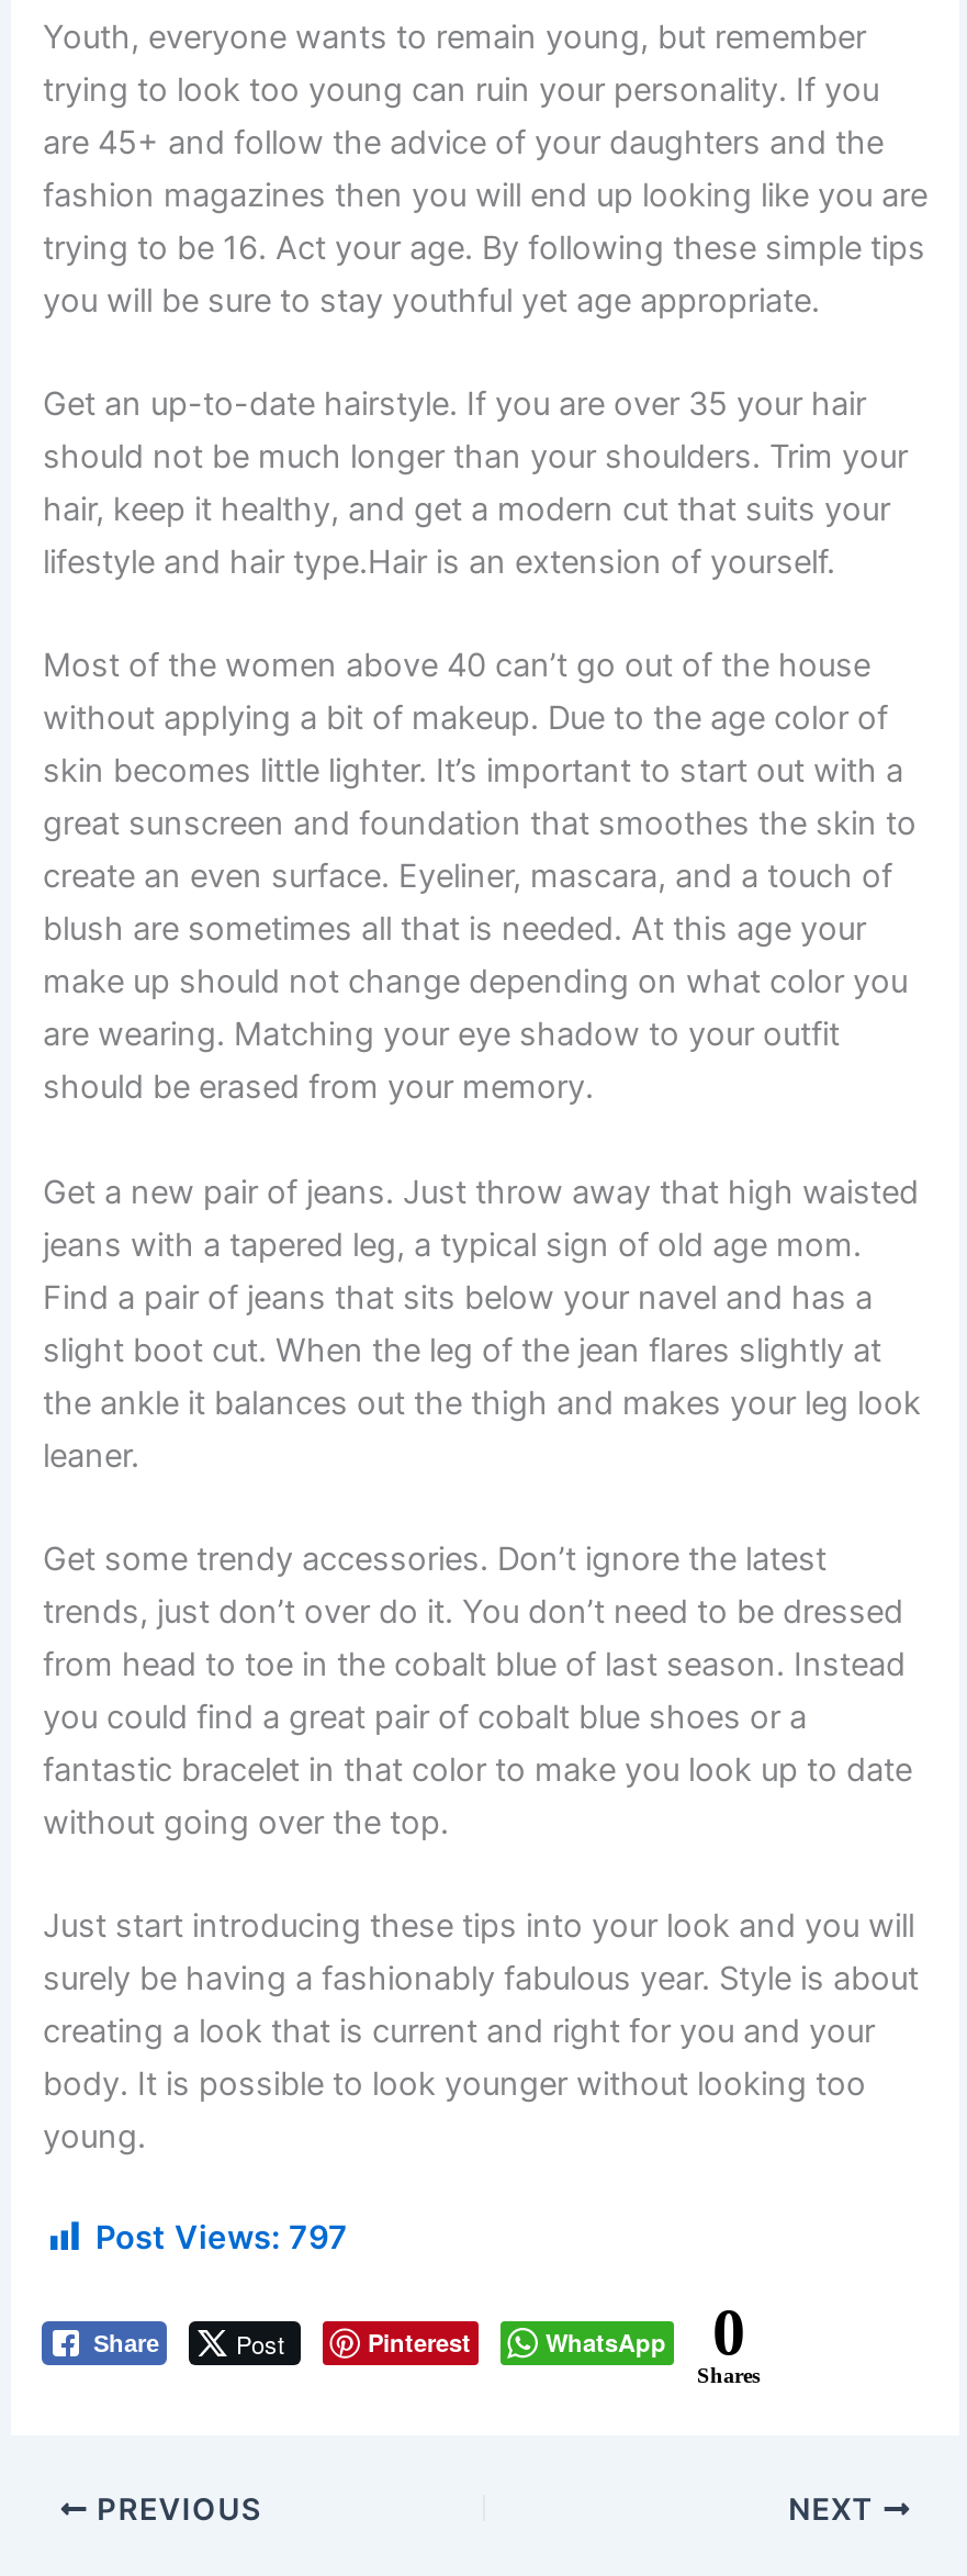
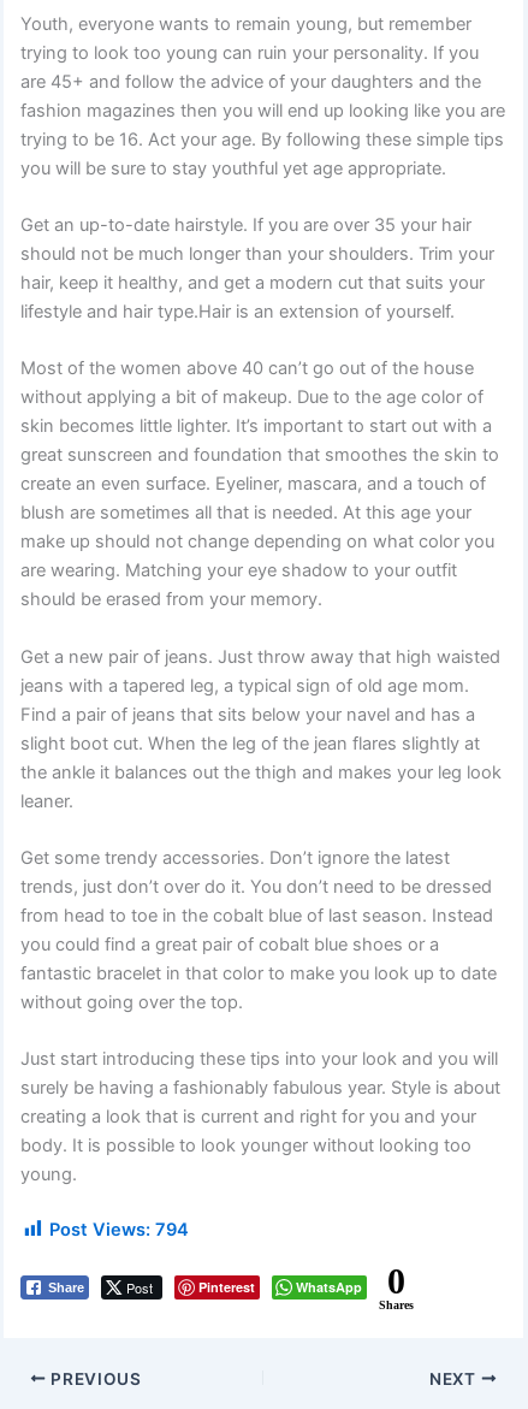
- Post Views: 797
+ Post Views: 794
